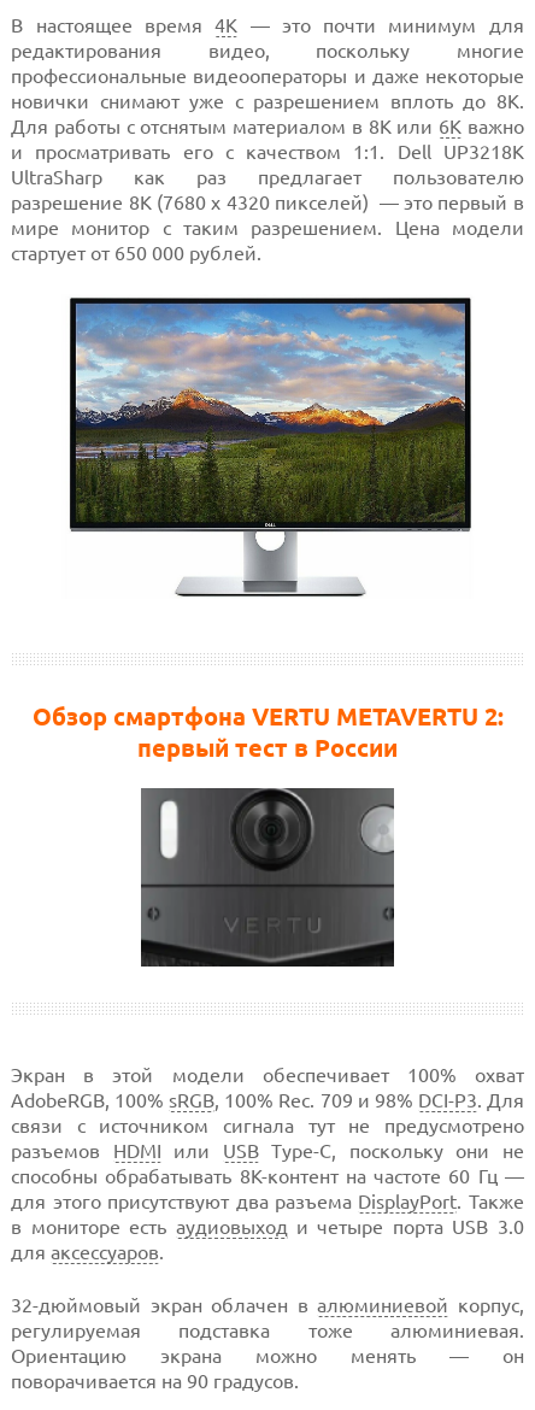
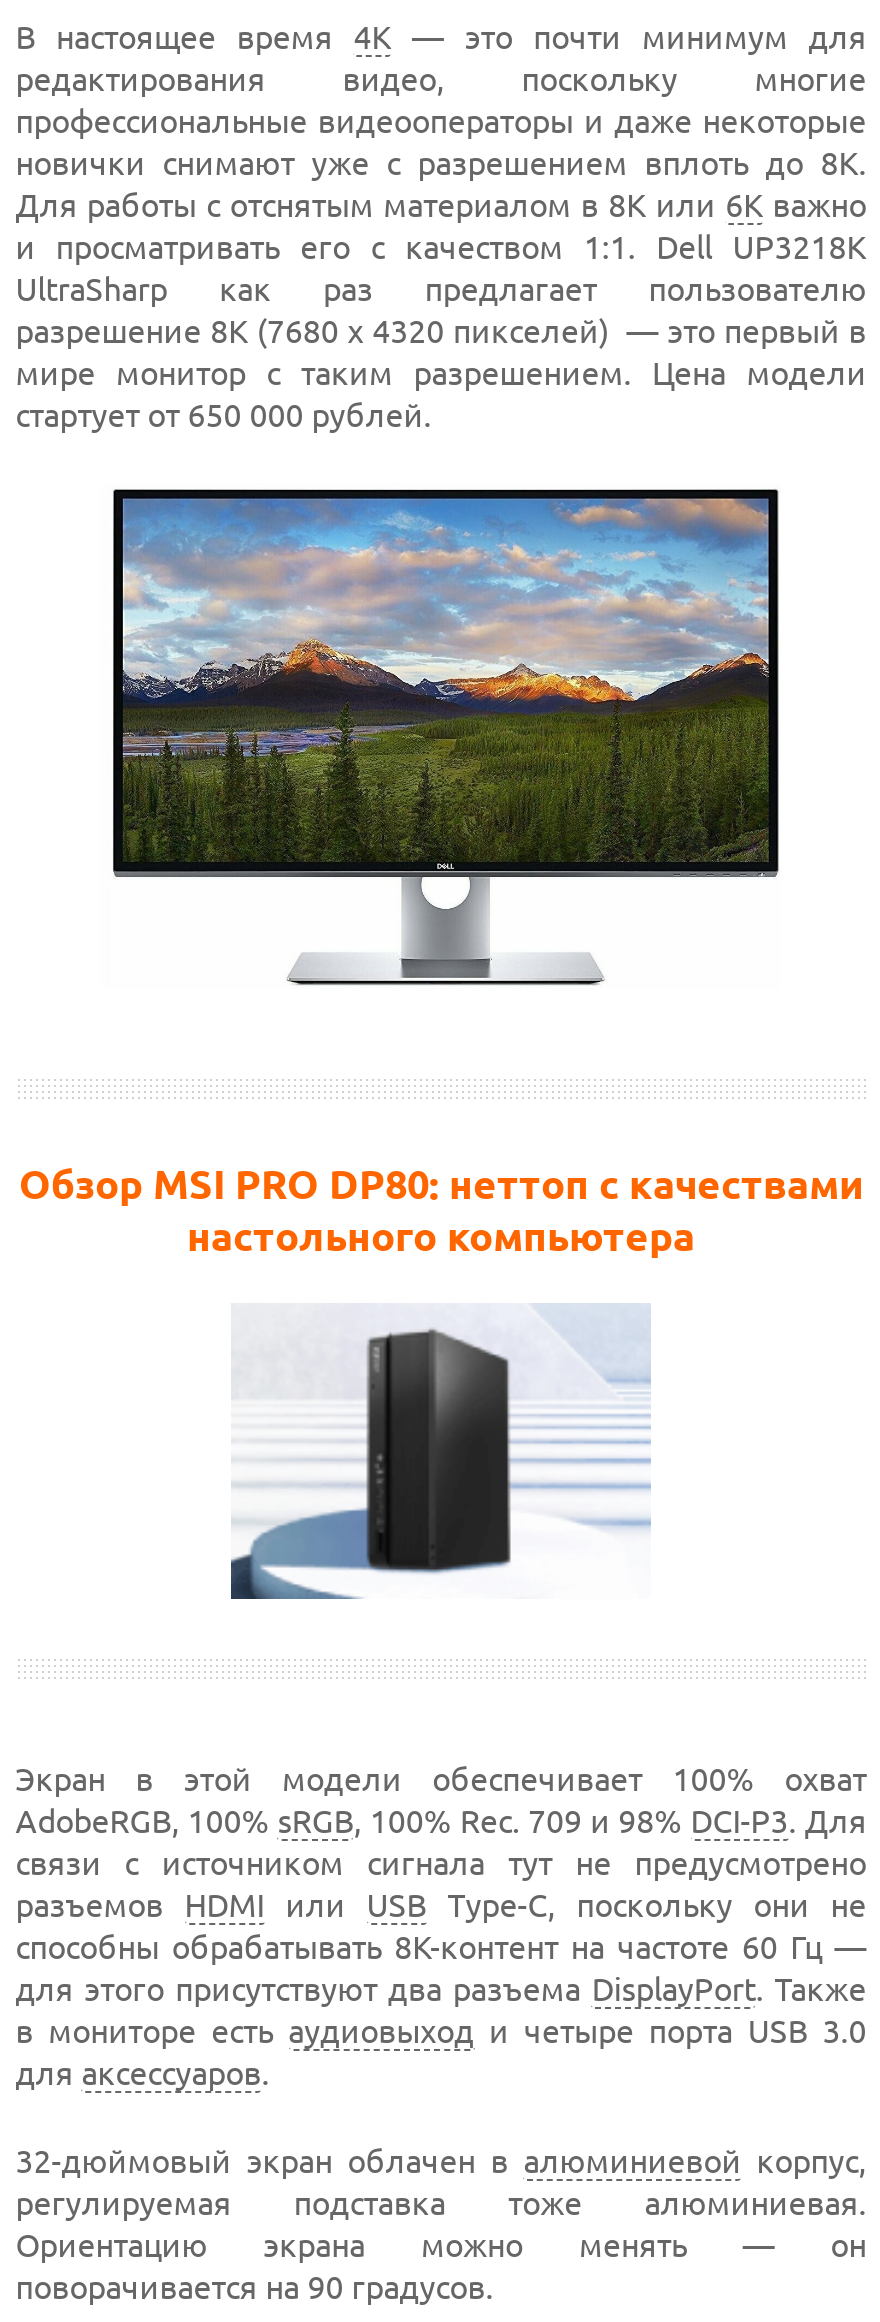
- Обзор смартфона VERTU METAVERTU 2:
- первый тест в России
+ Обзор MSI PRO DP80: неттоп с качествами
+ настольного компьютера

- [image]
+ [image]
